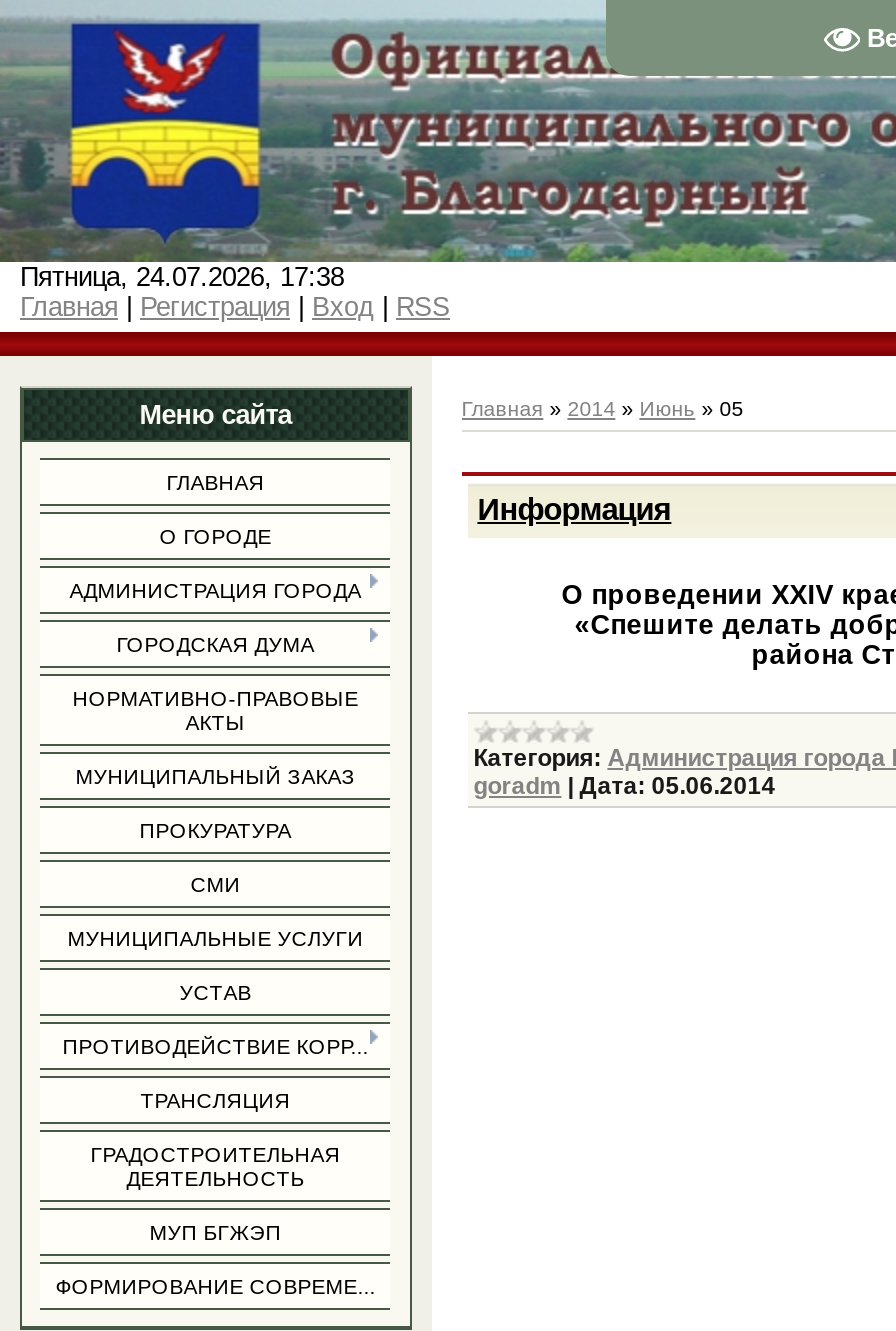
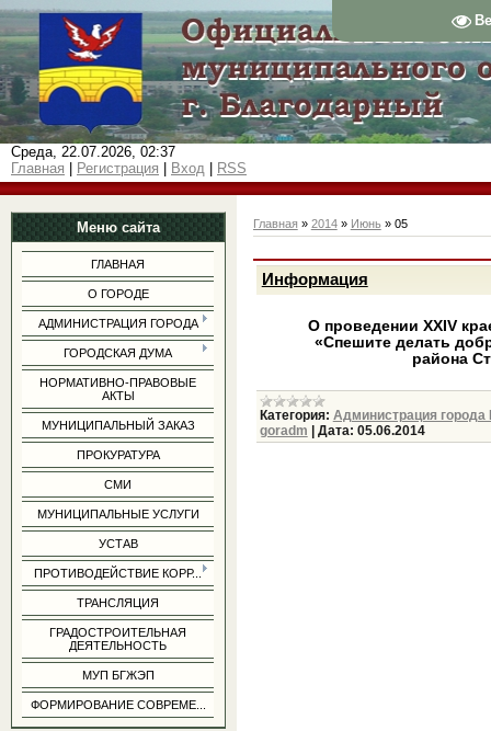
- Пятница, 24.07.2026, 17:38
+ Среда, 22.07.2026, 02:37
